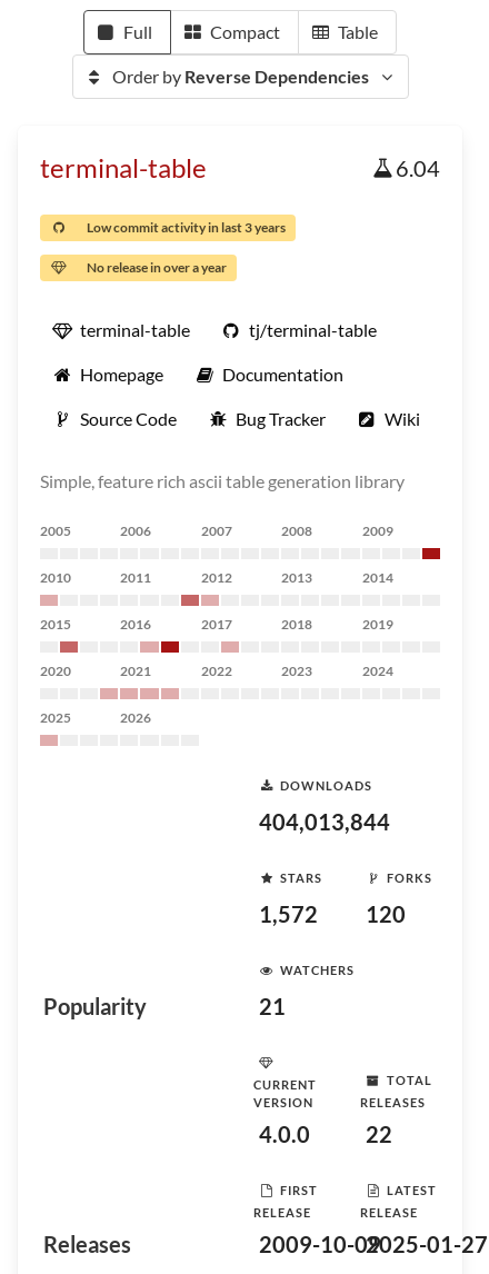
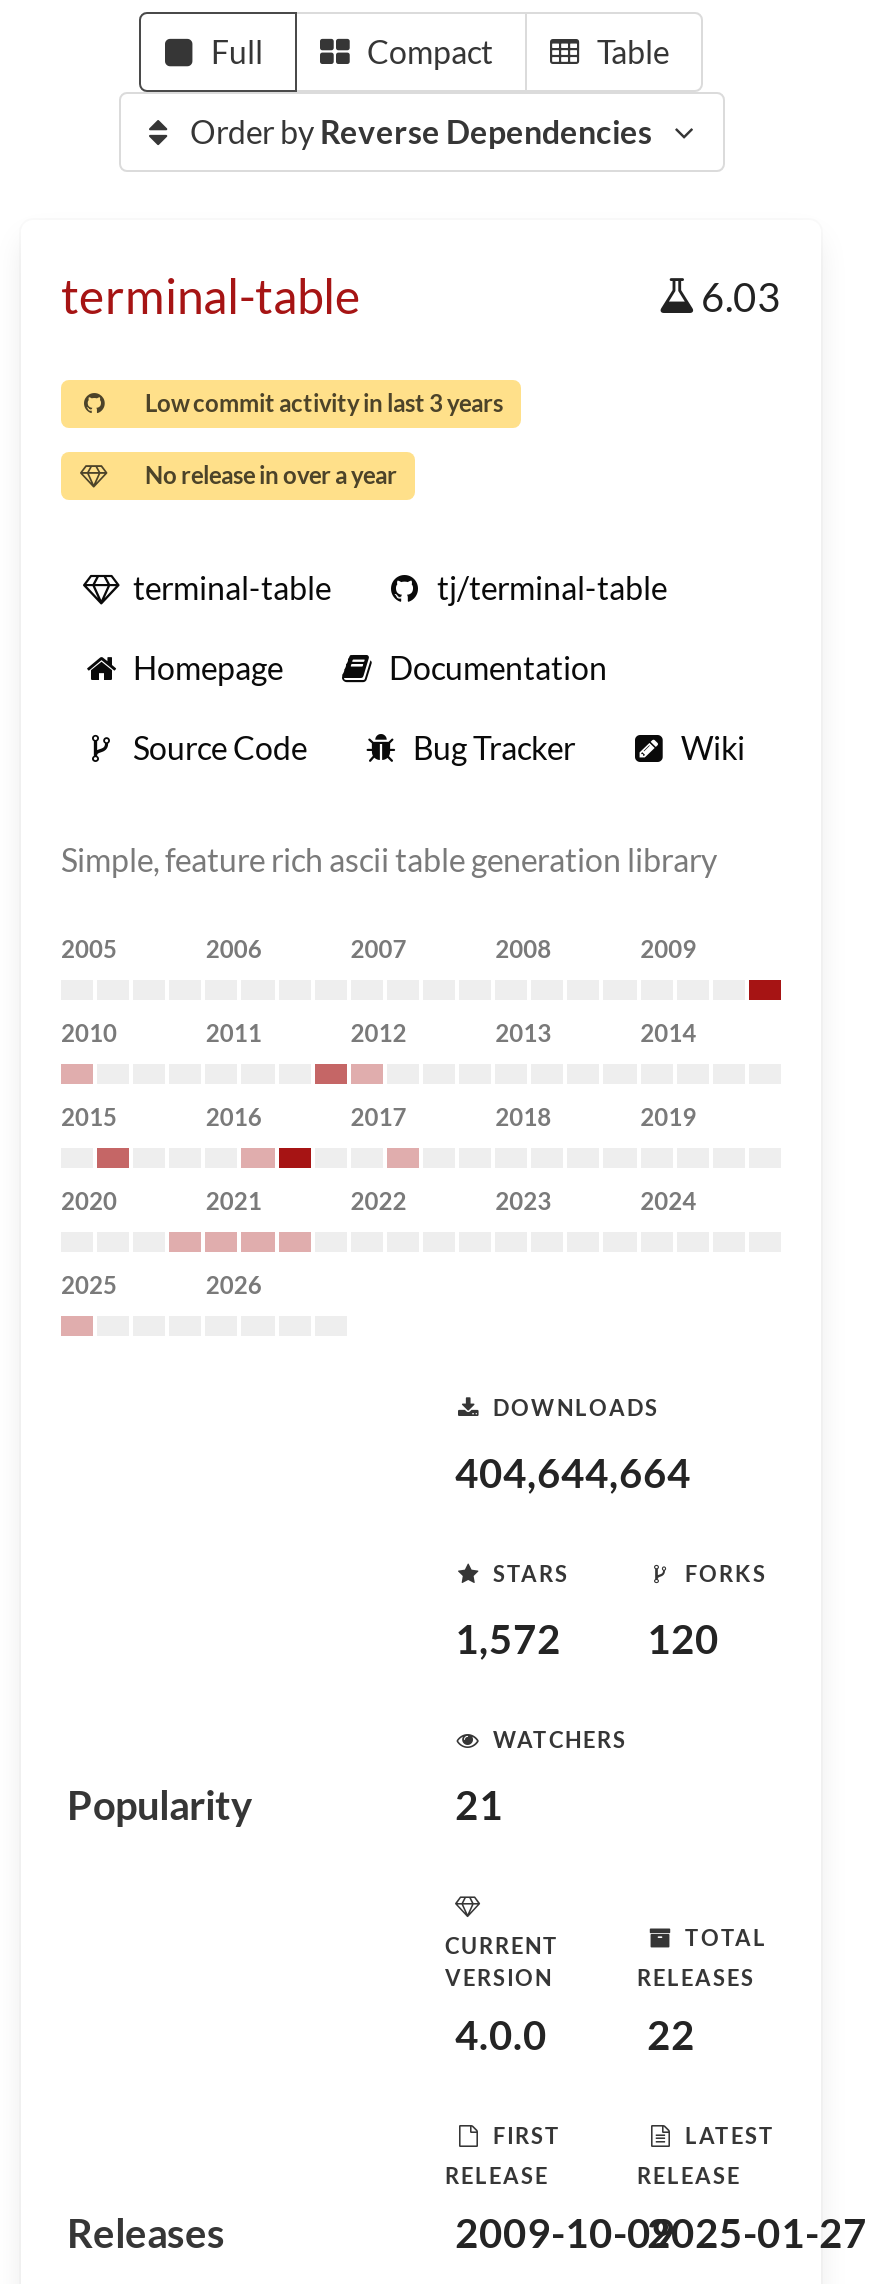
- 6.04
+ 6.03

- 404,013,844
+ 404,644,664
